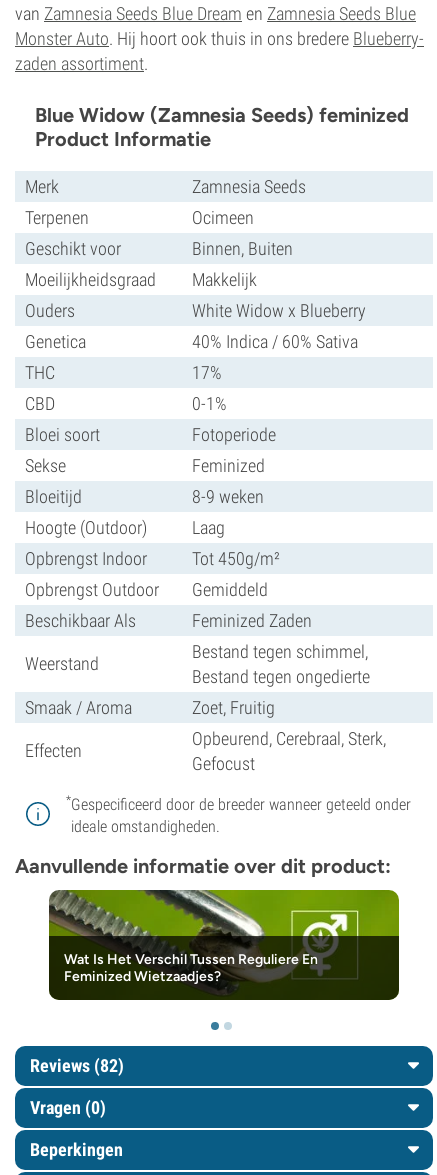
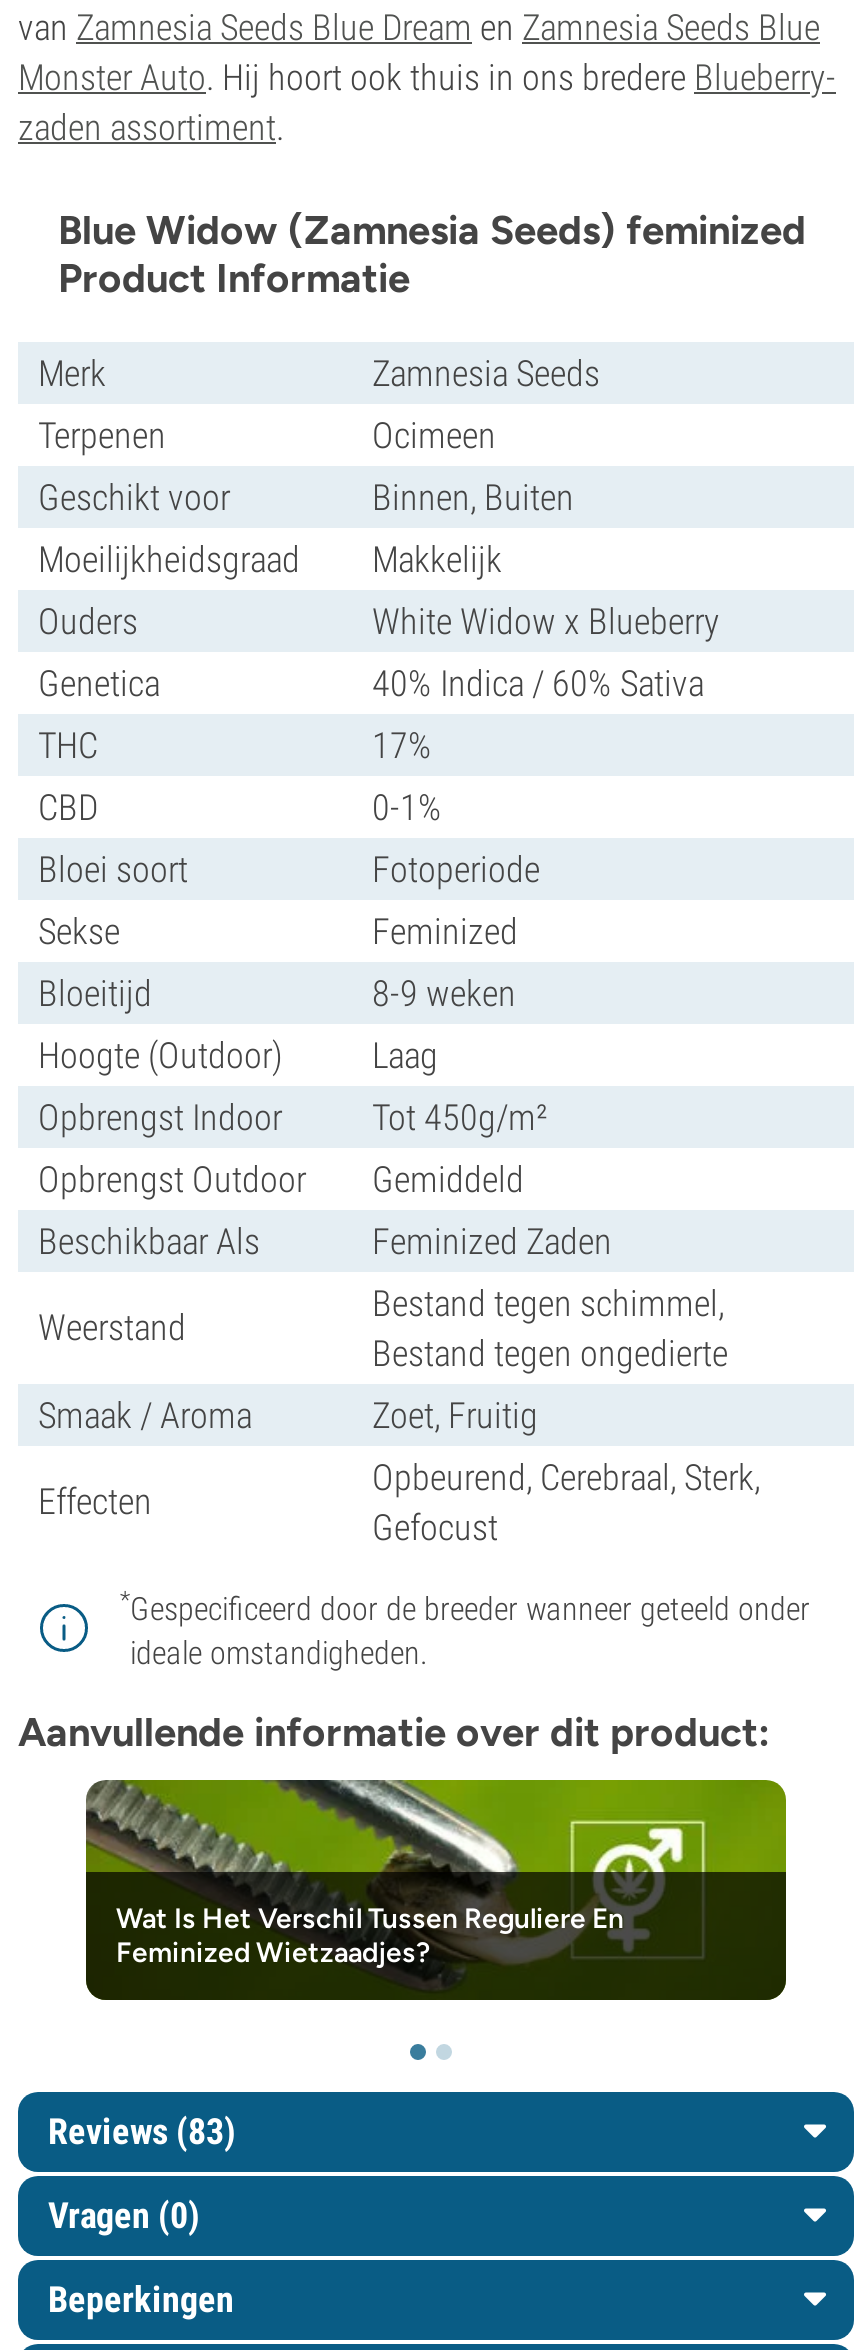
- Reviews (82)
+ Reviews (83)
